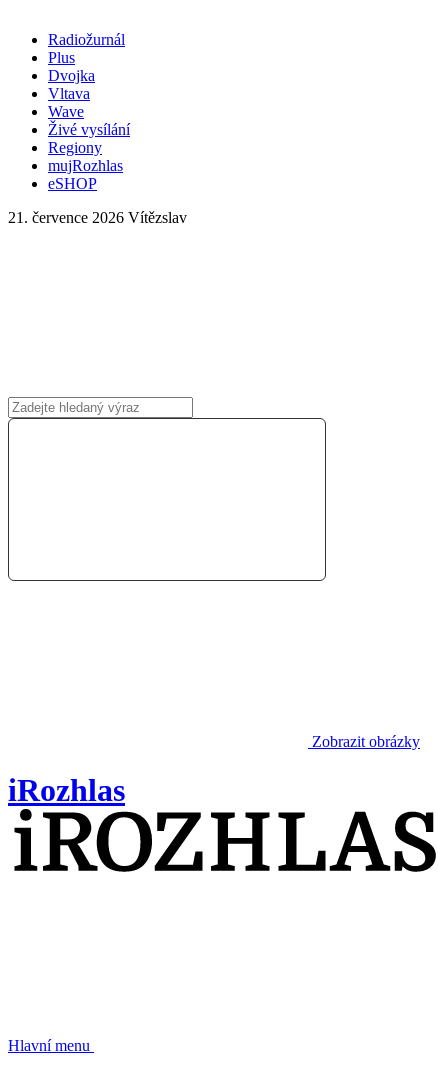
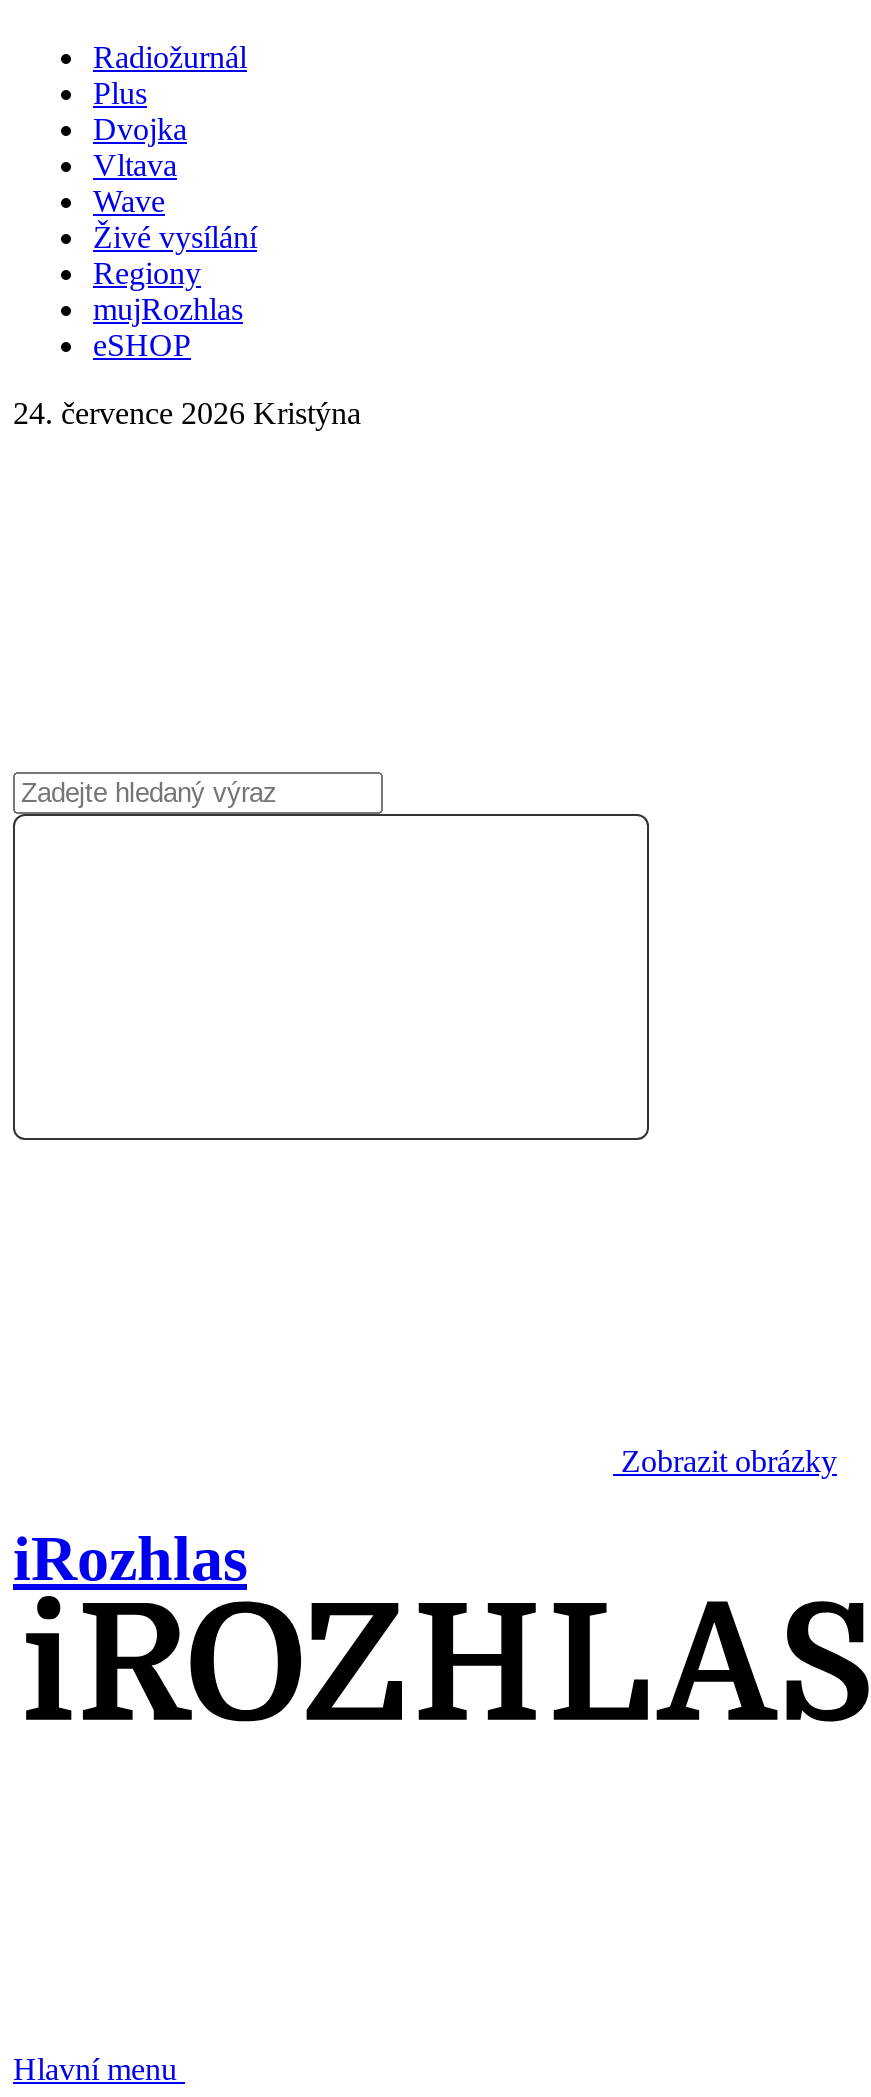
- 21. července 2026 Vítězslav
+ 24. července 2026 Kristýna
